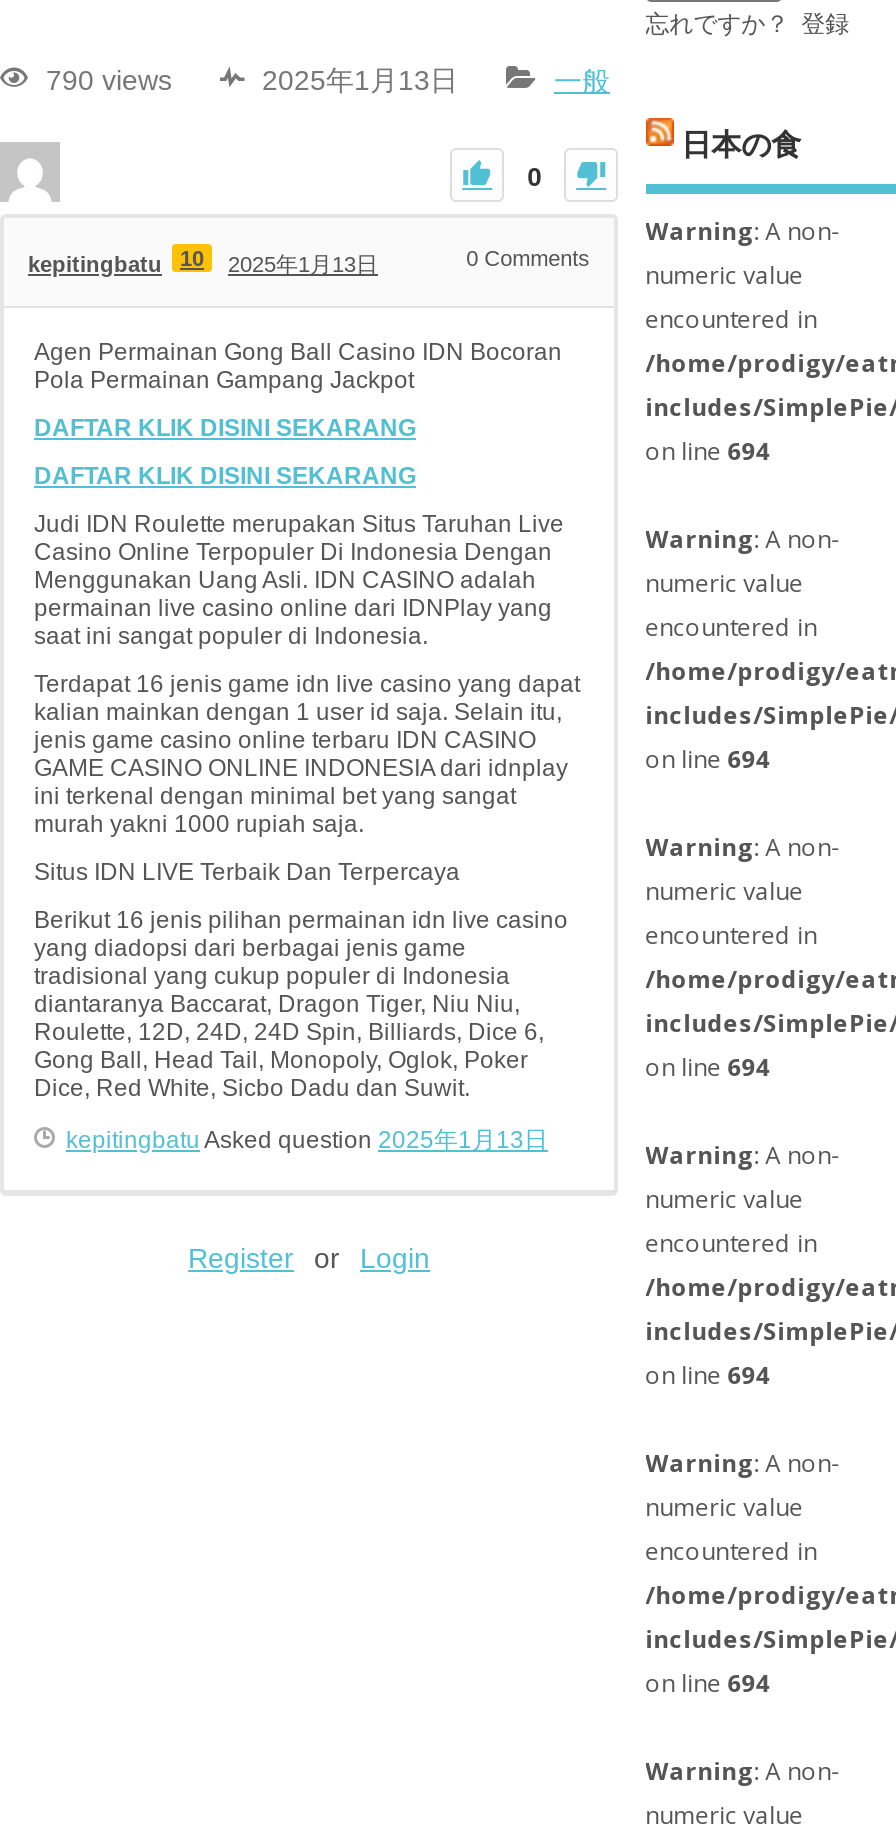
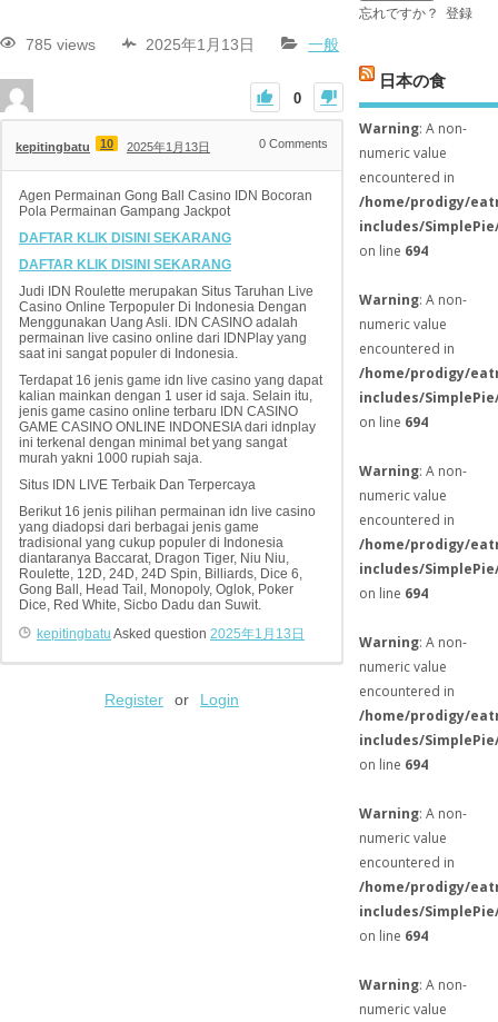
- 790 views
+ 785 views
